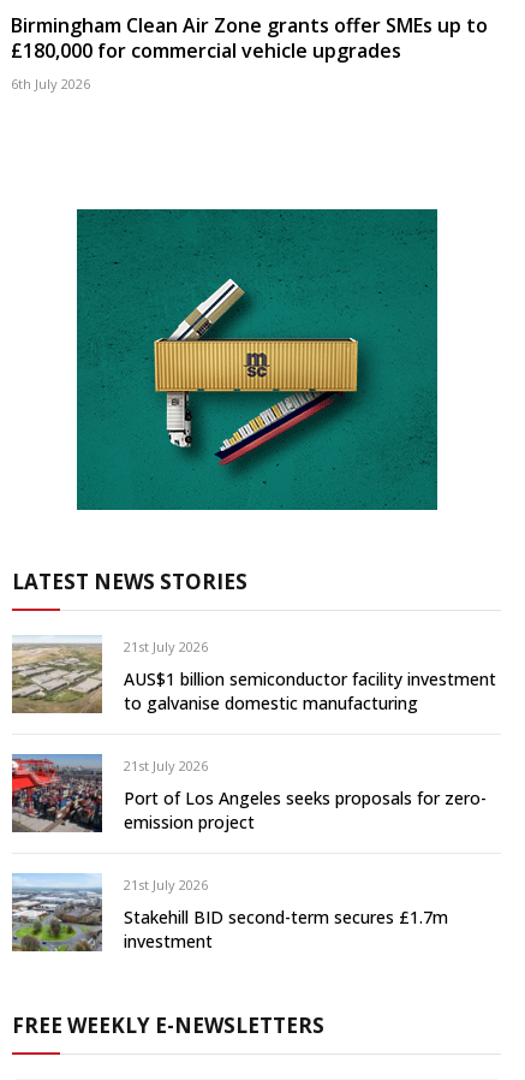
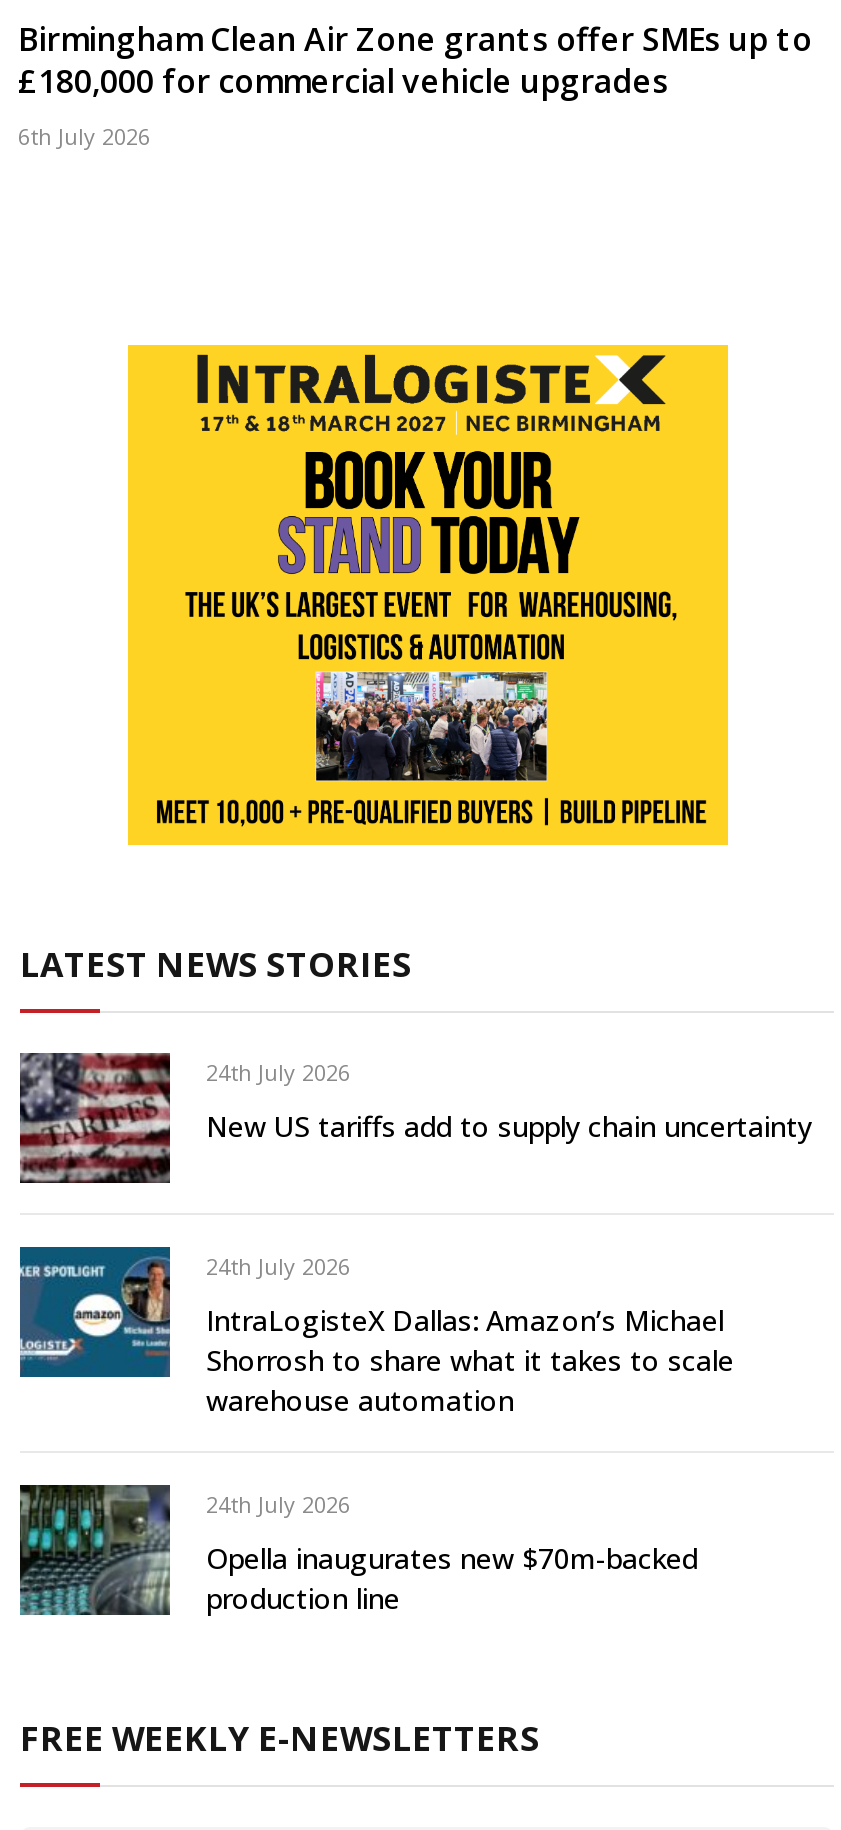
- [image]
+ [image]

- [image]
- 21st July 2026
+ [image]
+ 24th July 2026

- AUS$1 billion semiconductor facility investment
- to galvanise domestic manufacturing
+ New US tariffs add to supply chain uncertainty

- [image]
- 21st July 2026
+ [image]
+ 24th July 2026

- Port of Los Angeles seeks proposals for zero-
- emission project
+ IntraLogisteX Dallas: Amazon’s Michael
+ Shorrosh to share what it takes to scale
+ warehouse automation

- [image]
- 21st July 2026
+ [image]
+ 24th July 2026

- Stakehill BID second-term secures £1.7m
- investment
+ Opella inaugurates new $70m-backed
+ production line
